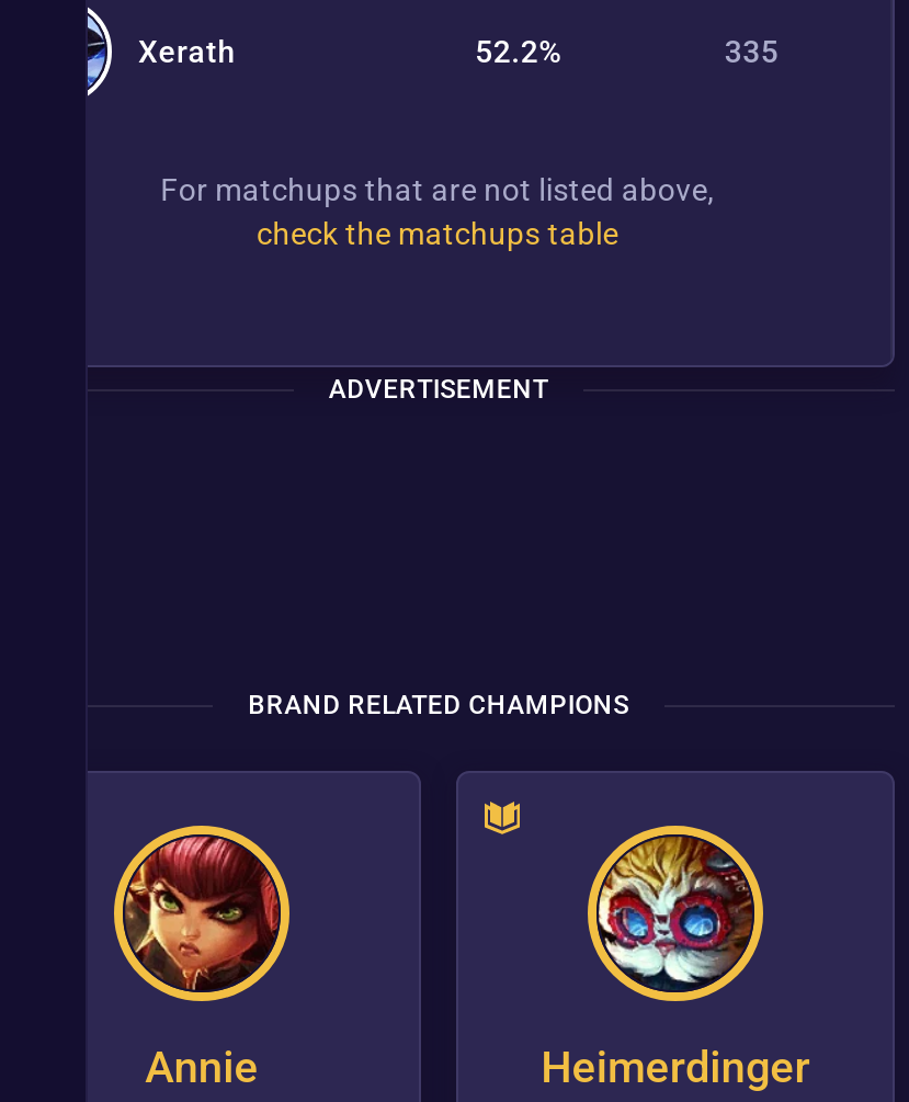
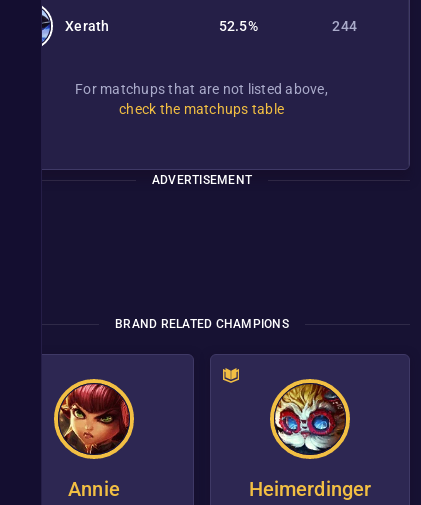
- 52.2%
+ 52.5%

- 335
+ 244
